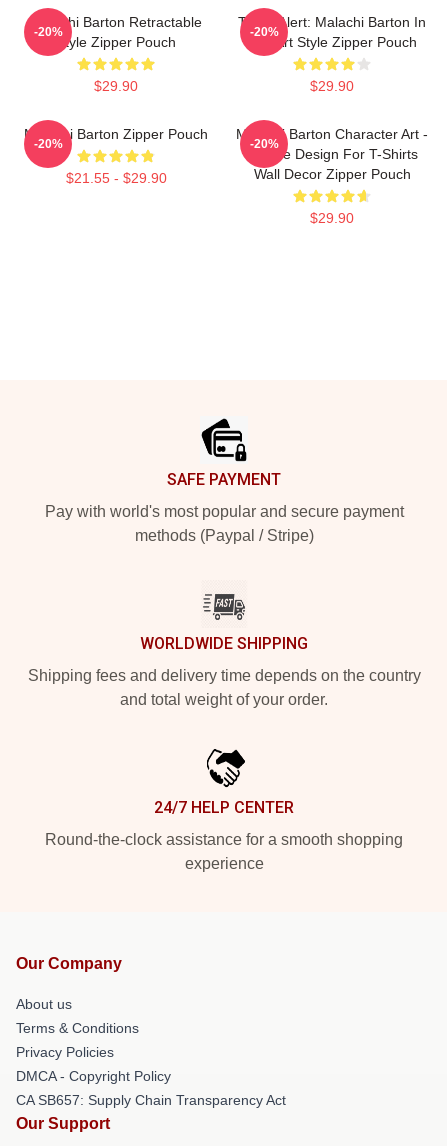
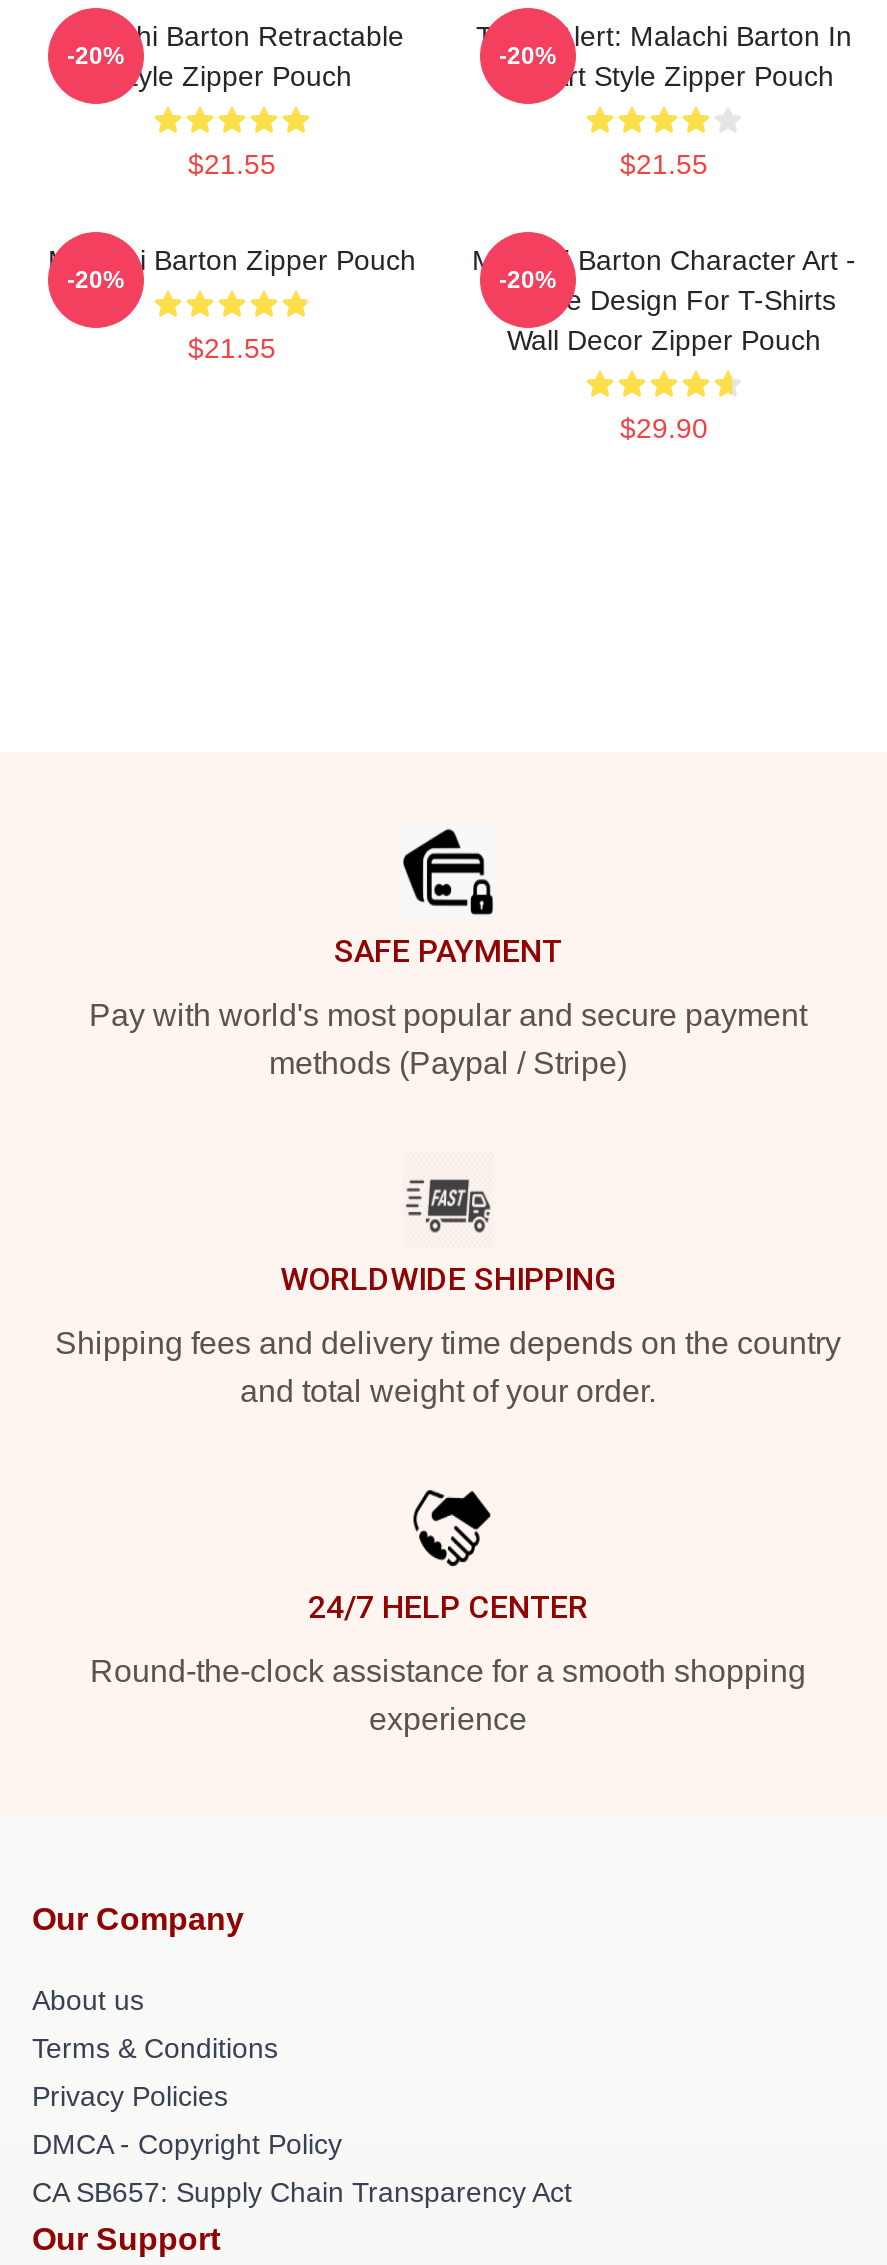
- $29.90
+ $21.55

- $29.90
+ $21.55

- $21.55 - $29.90
+ $21.55
